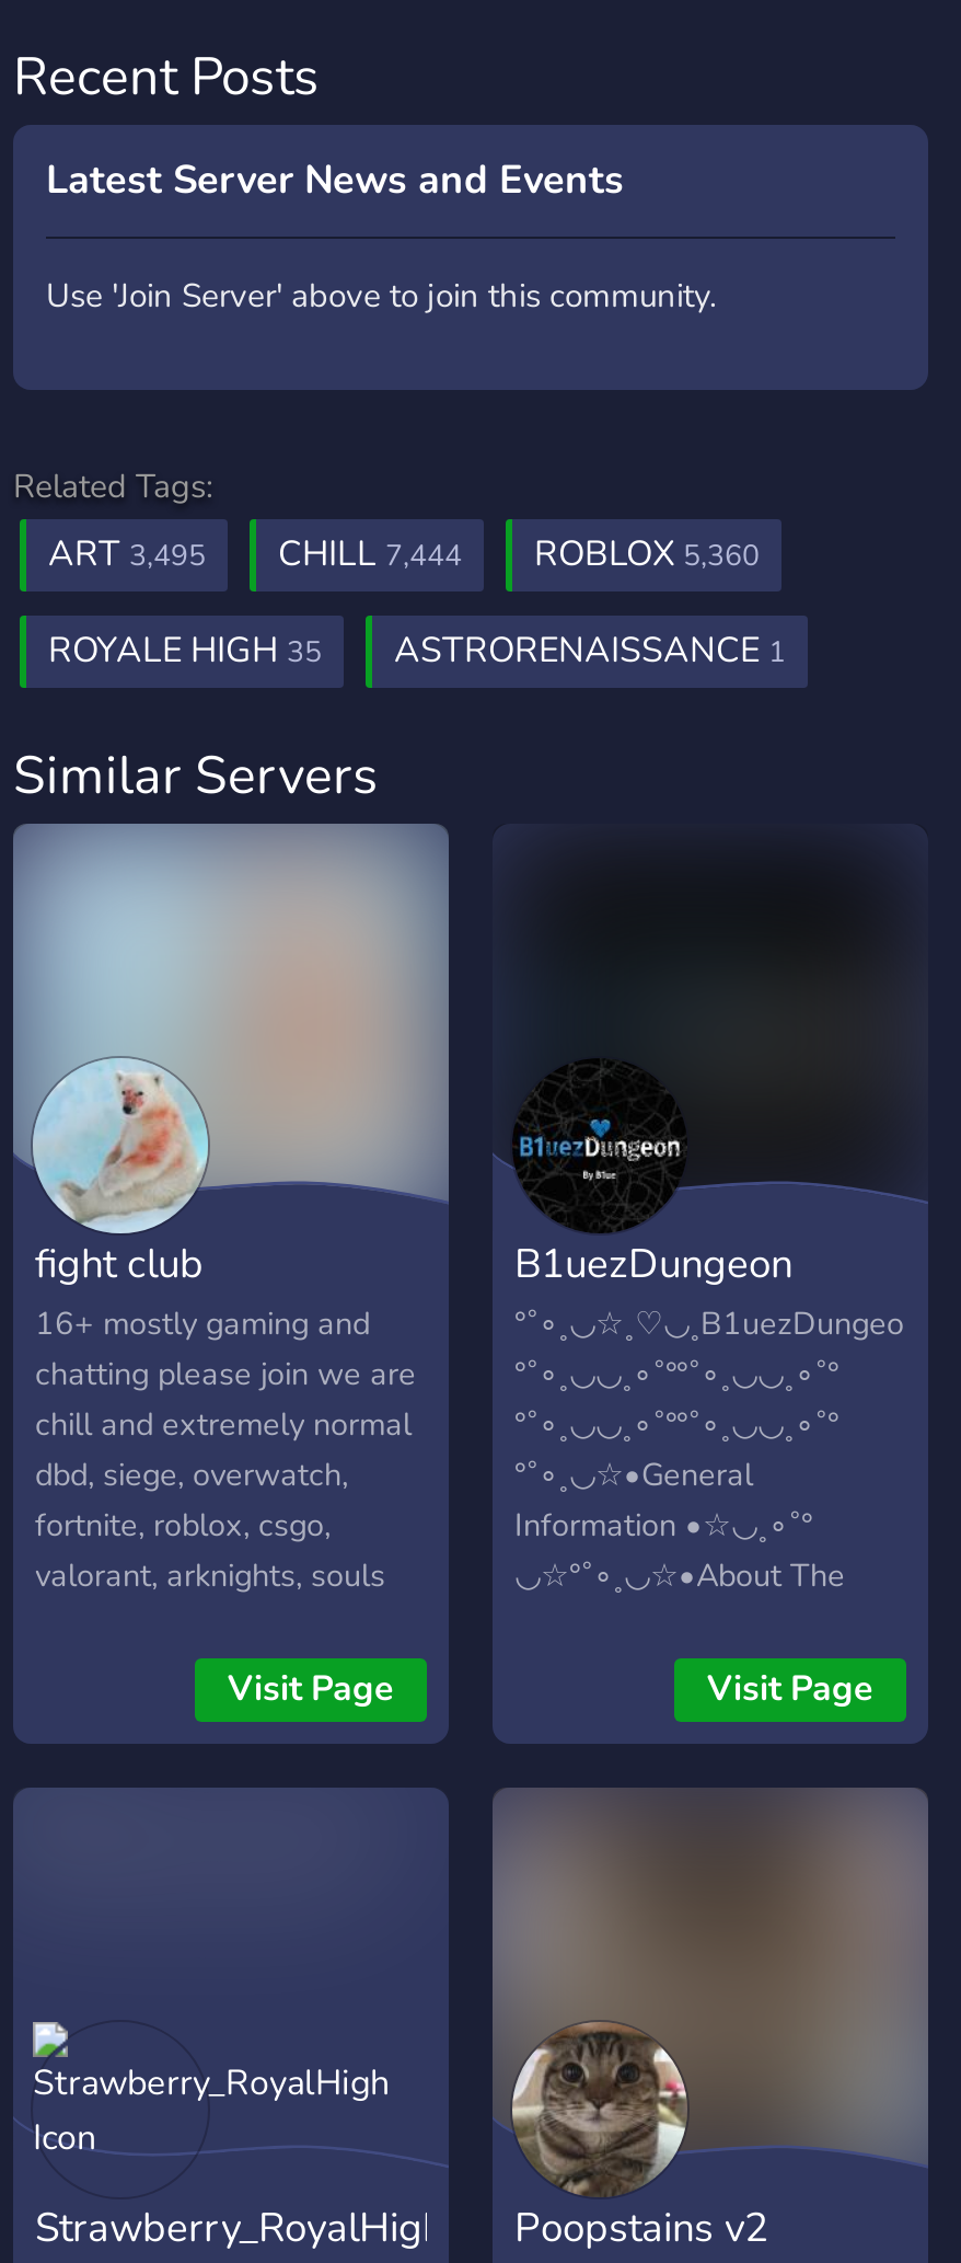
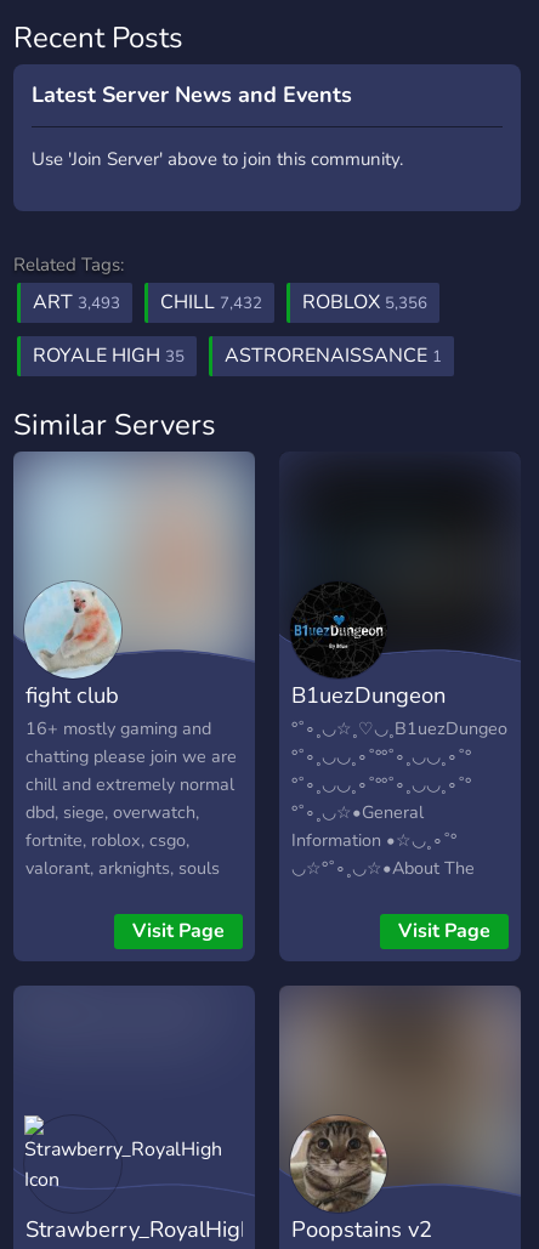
- ART 3,495
+ ART 3,493

- CHILL 7,444
+ CHILL 7,432

- ROBLOX 5,360
+ ROBLOX 5,356
